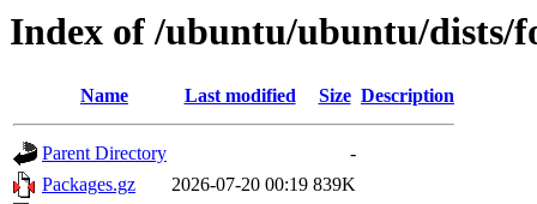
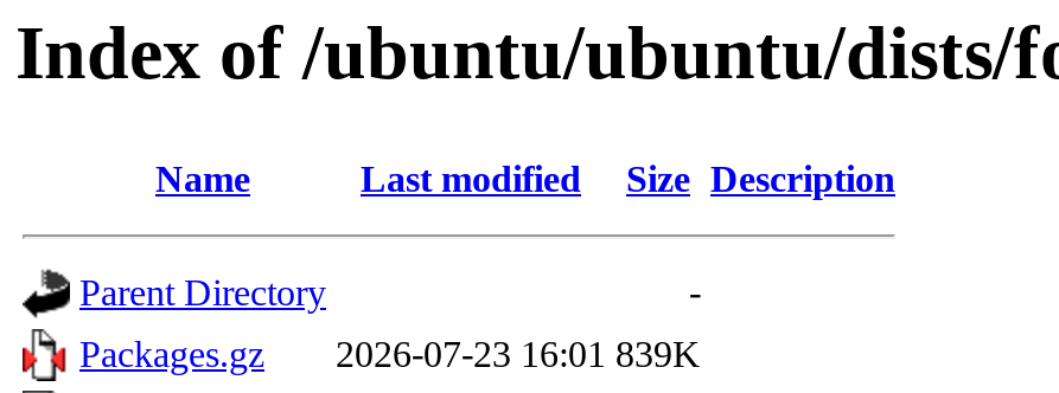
- Packages.gz 2026-07-20 00:19 839K
+ Packages.gz 2026-07-23 16:01 839K
